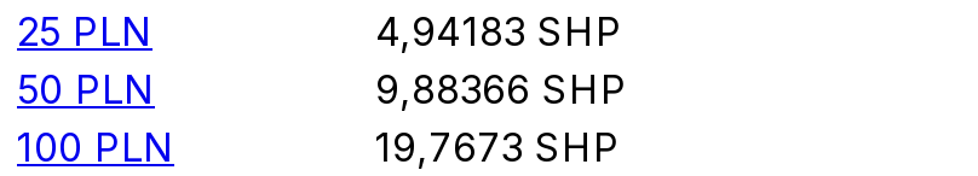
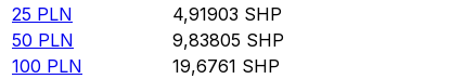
- 4,94183 SHP
+ 4,91903 SHP

- 9,88366 SHP
+ 9,83805 SHP

- 19,7673 SHP
+ 19,6761 SHP
